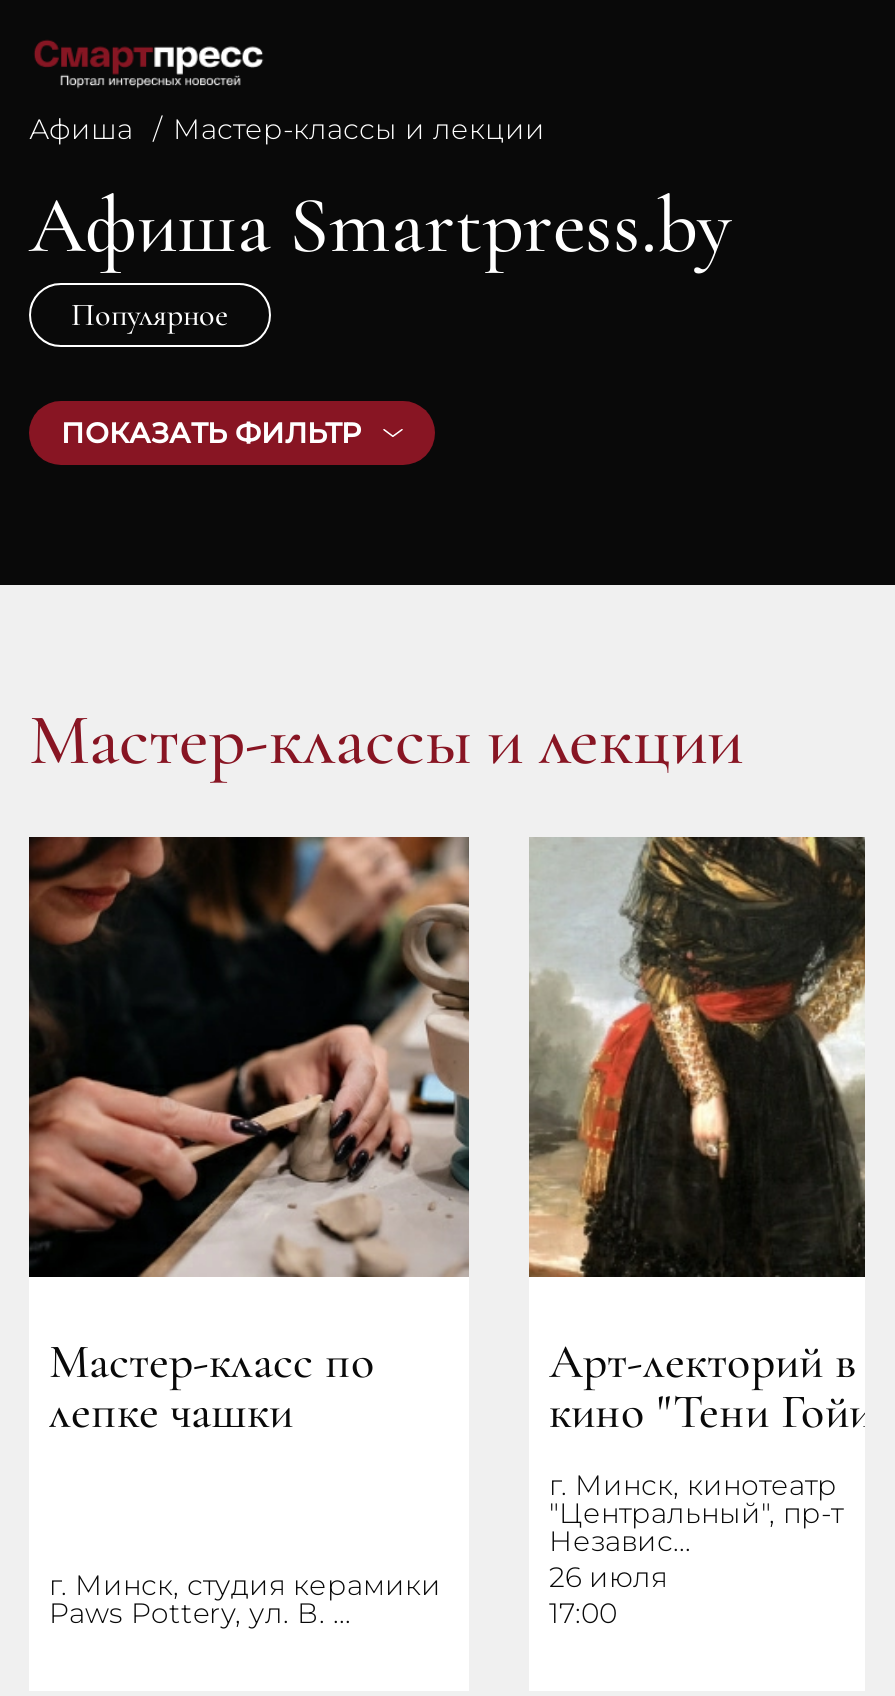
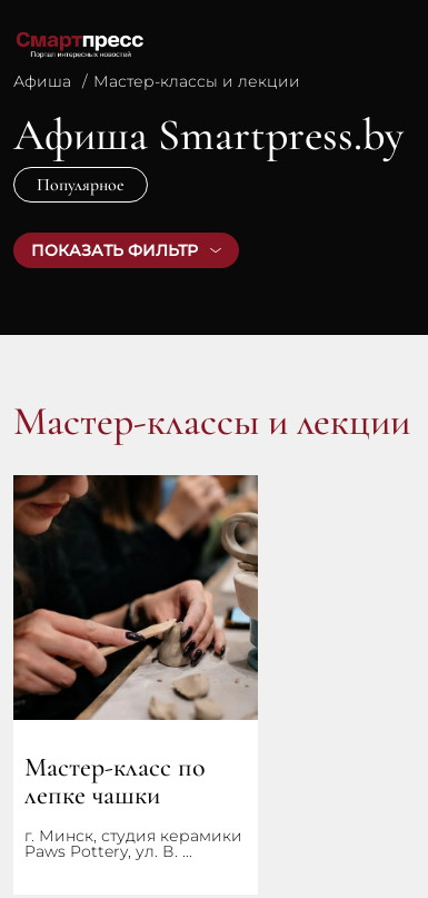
- [image]
- Арт-лекторий в
- кино "Тени Гойи"
- г. Минск, кинотеатр
- "Центральный", пр-т
- Независ...
- 26 июля
- 17:00
